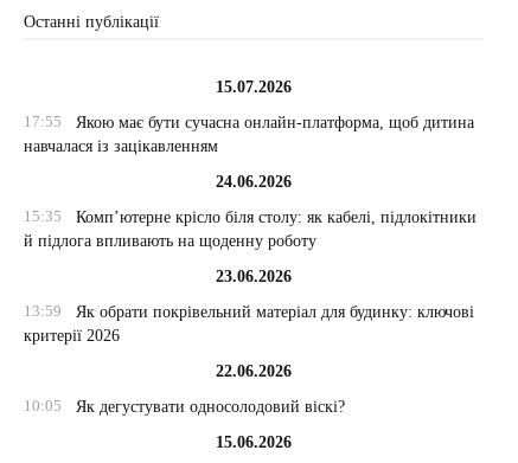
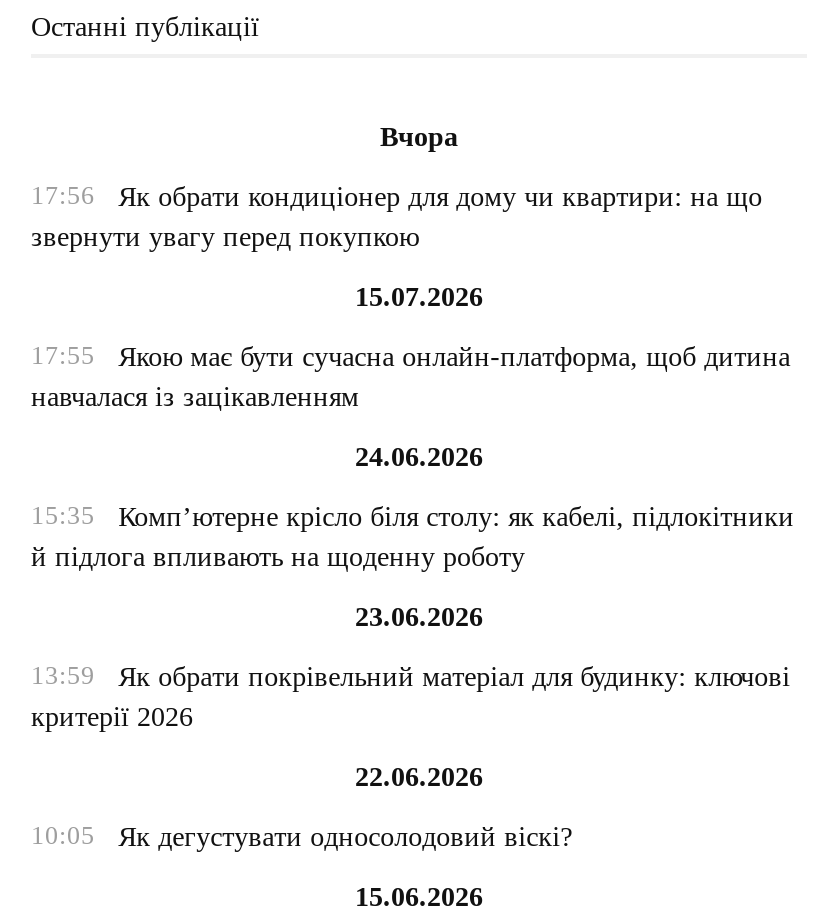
+ Вчора
+ 17:56
+ Як обрати кондиціонер для дому чи квартири: на що
+ звернути увагу перед покупкою
